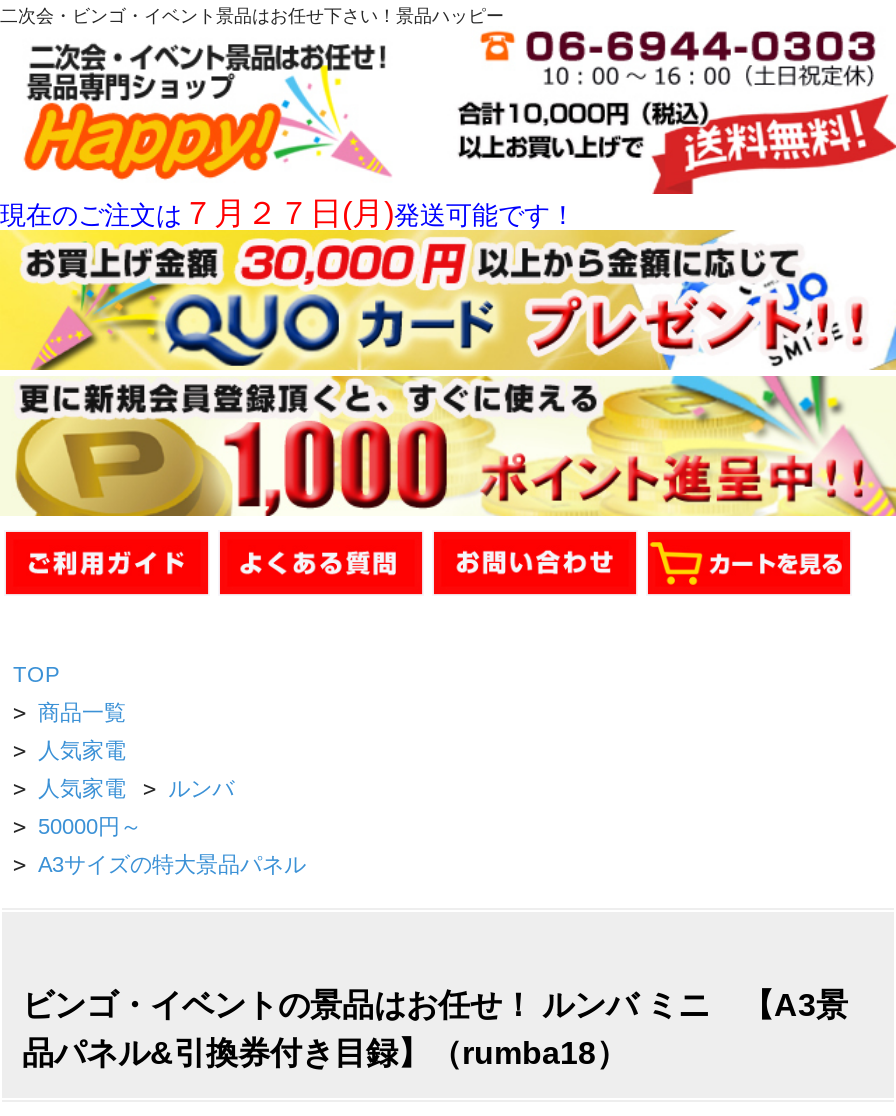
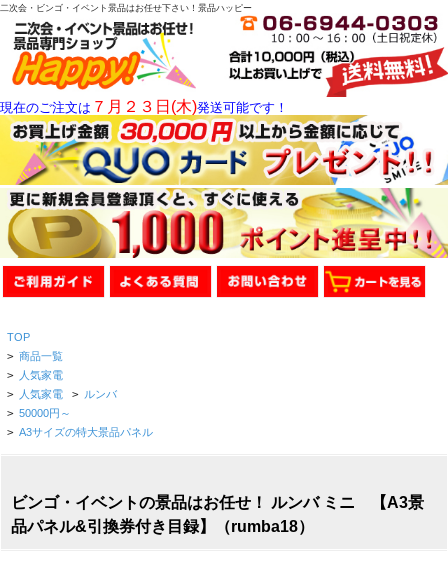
- 現在のご注文は７月２７日(月)発送可能です！
+ 現在のご注文は７月２３日(木)発送可能です！
